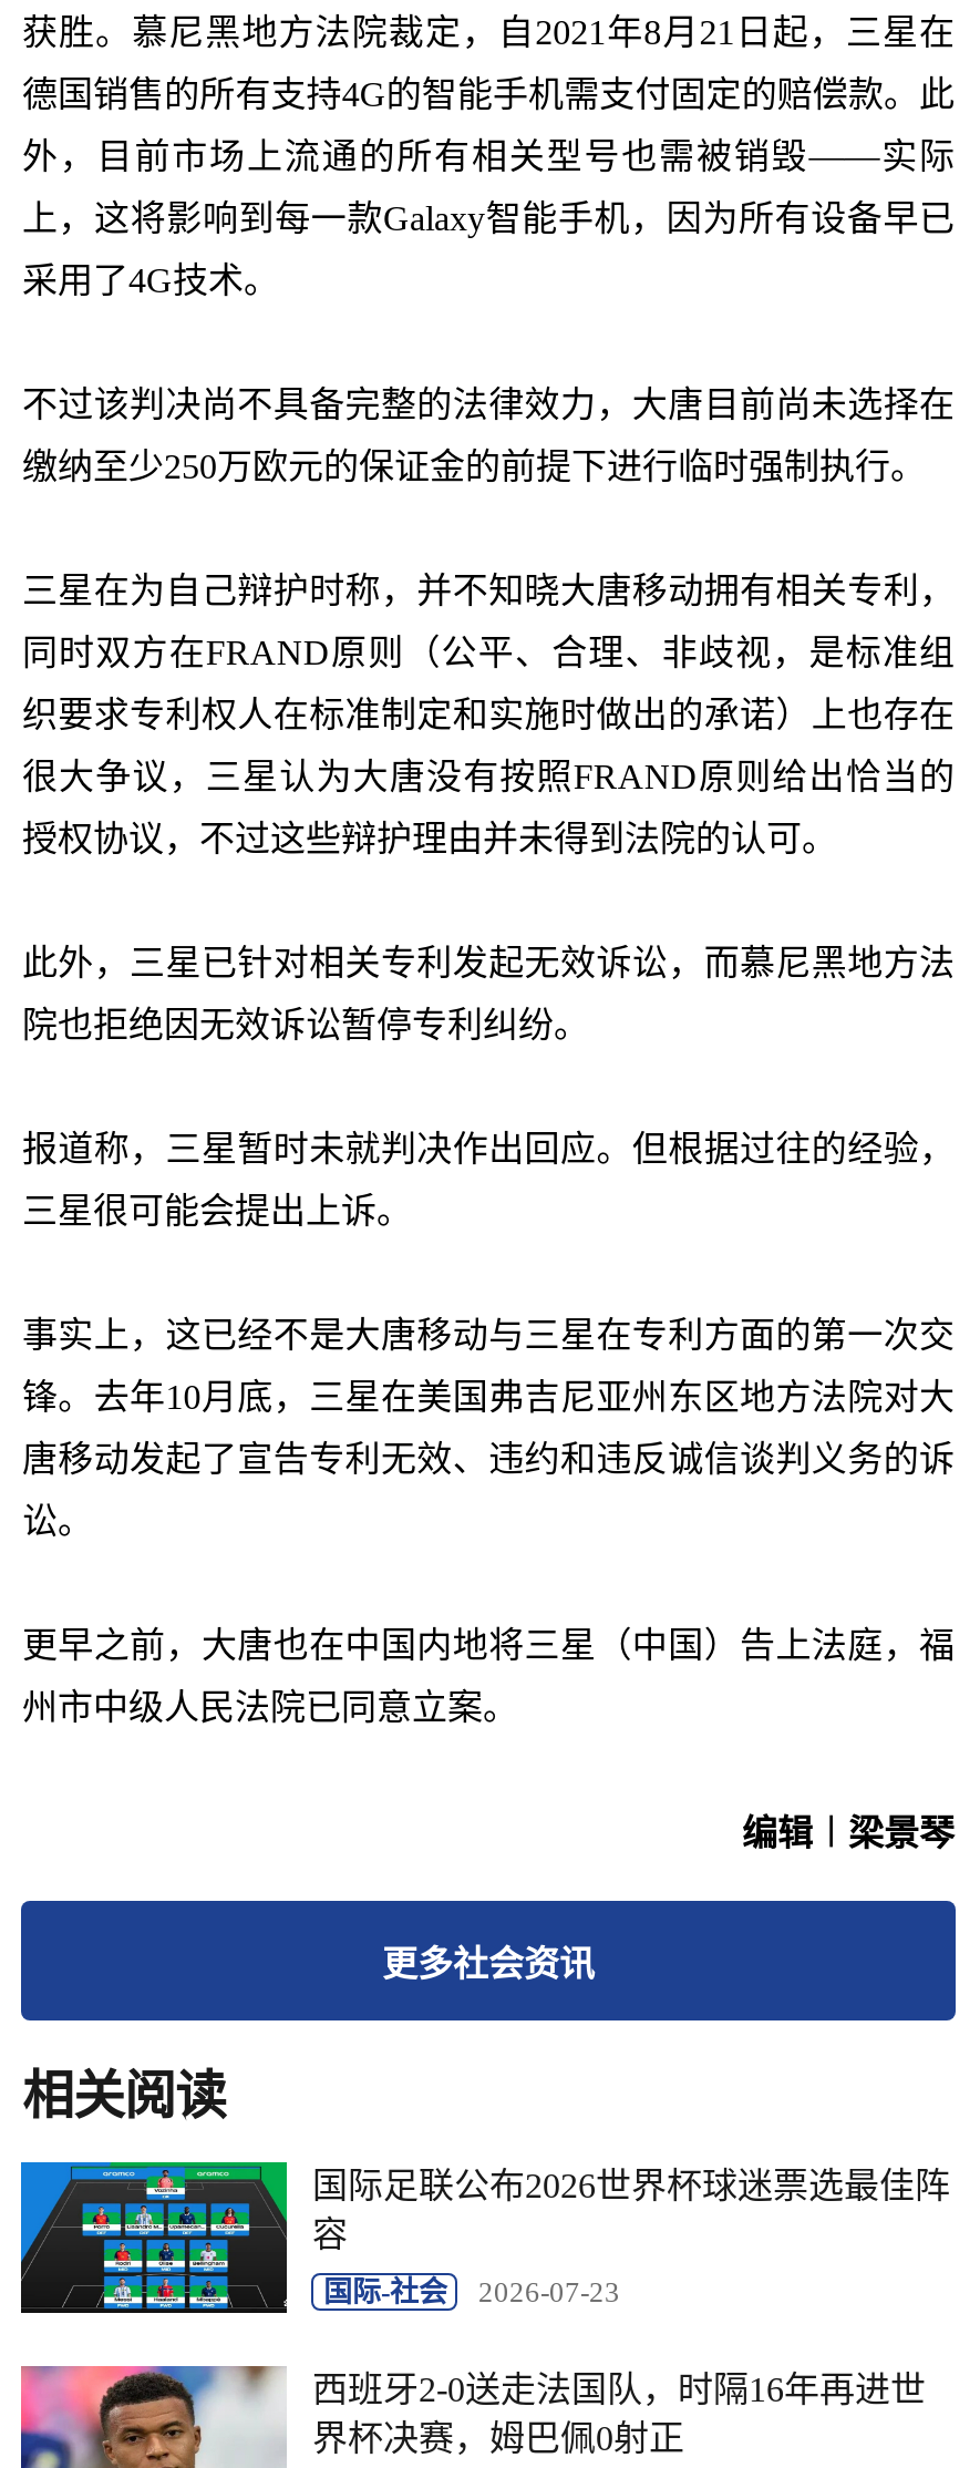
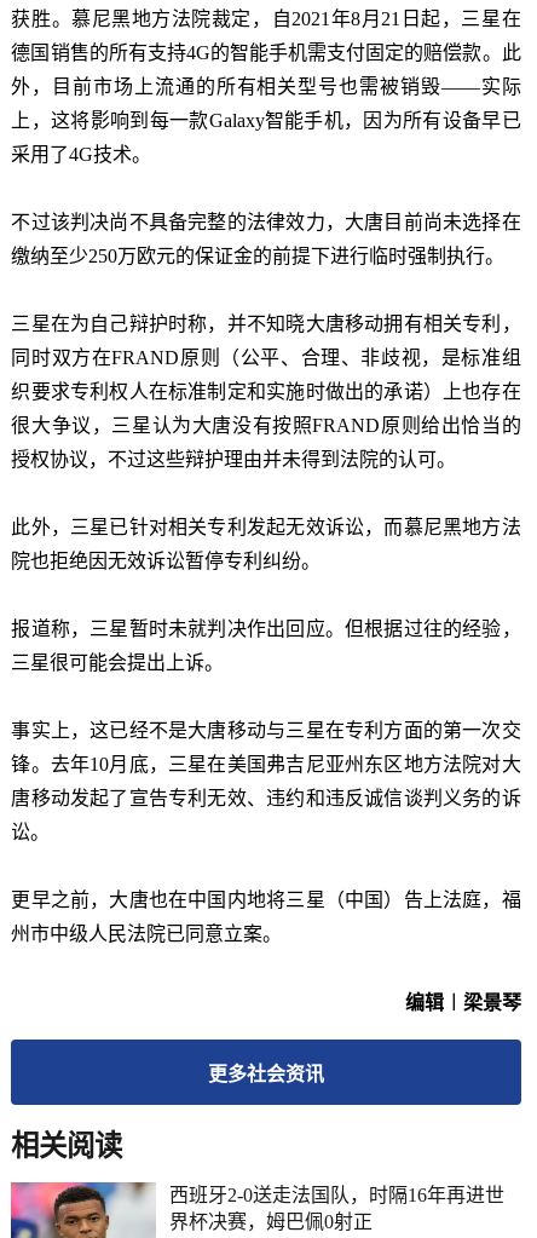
- [image]
- 国际足联公布2026世界杯球迷票选最佳阵
- 容
- 国际-社会
- 2026-07-23
